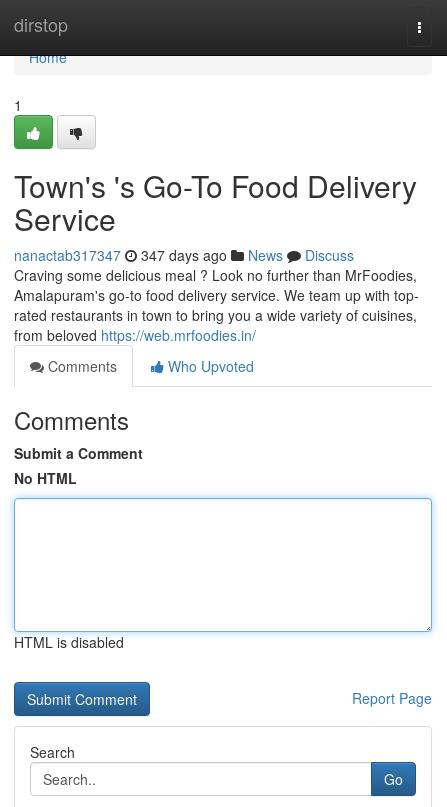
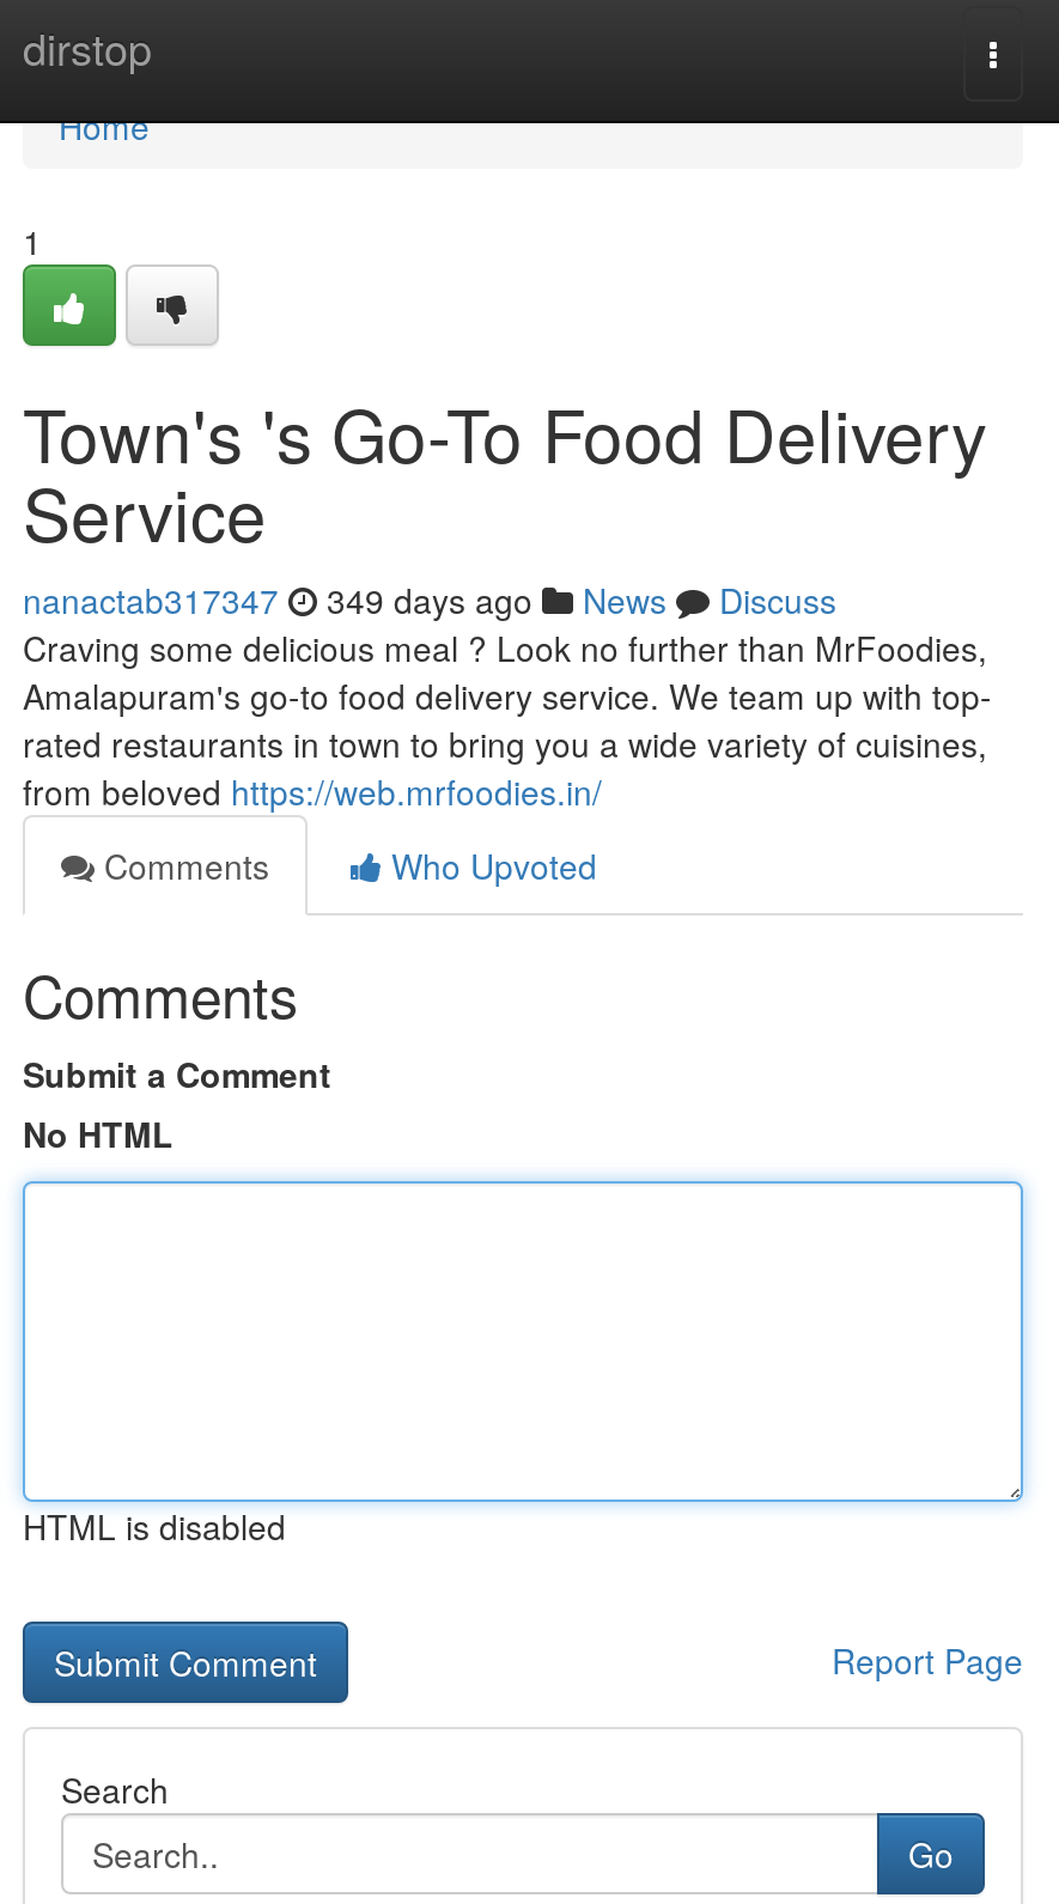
- nanactab317347 347 days ago News Discuss
+ nanactab317347 349 days ago News Discuss
